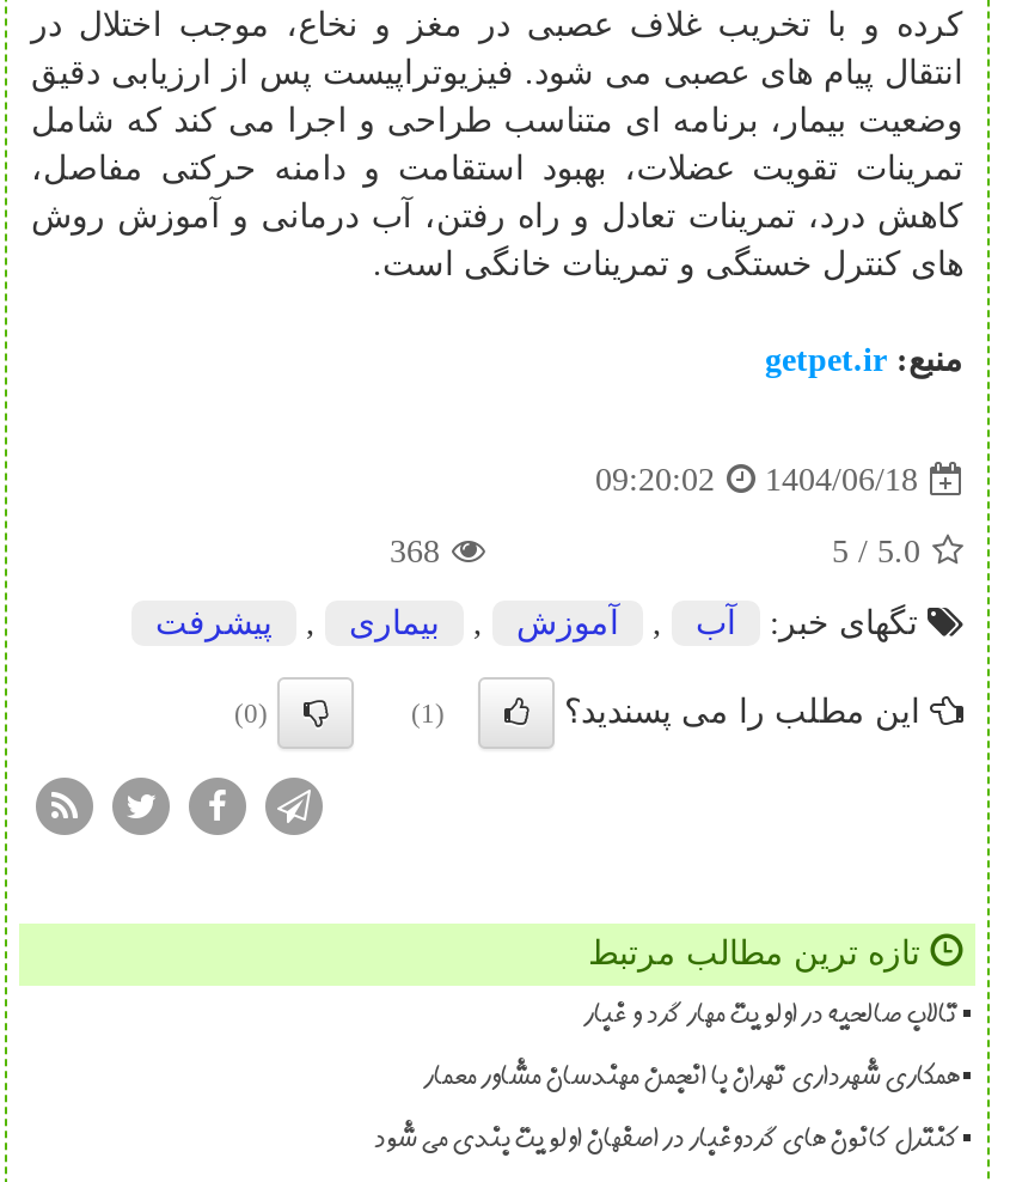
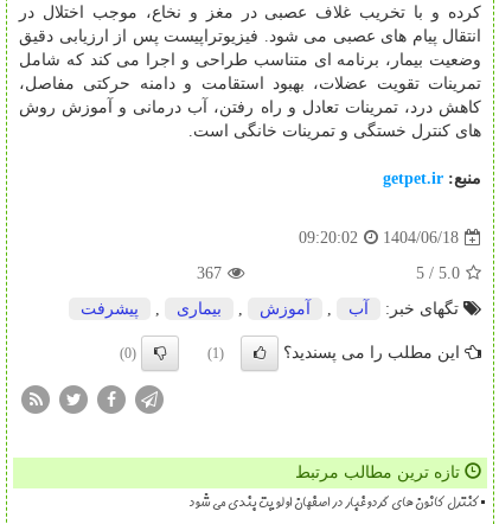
- 368
+ 367

- تالاب صالحیه در اولویت مهار گرد و غبار
- همکاری شهرداری تهران با انجمن مهندسان مشاور معمار
